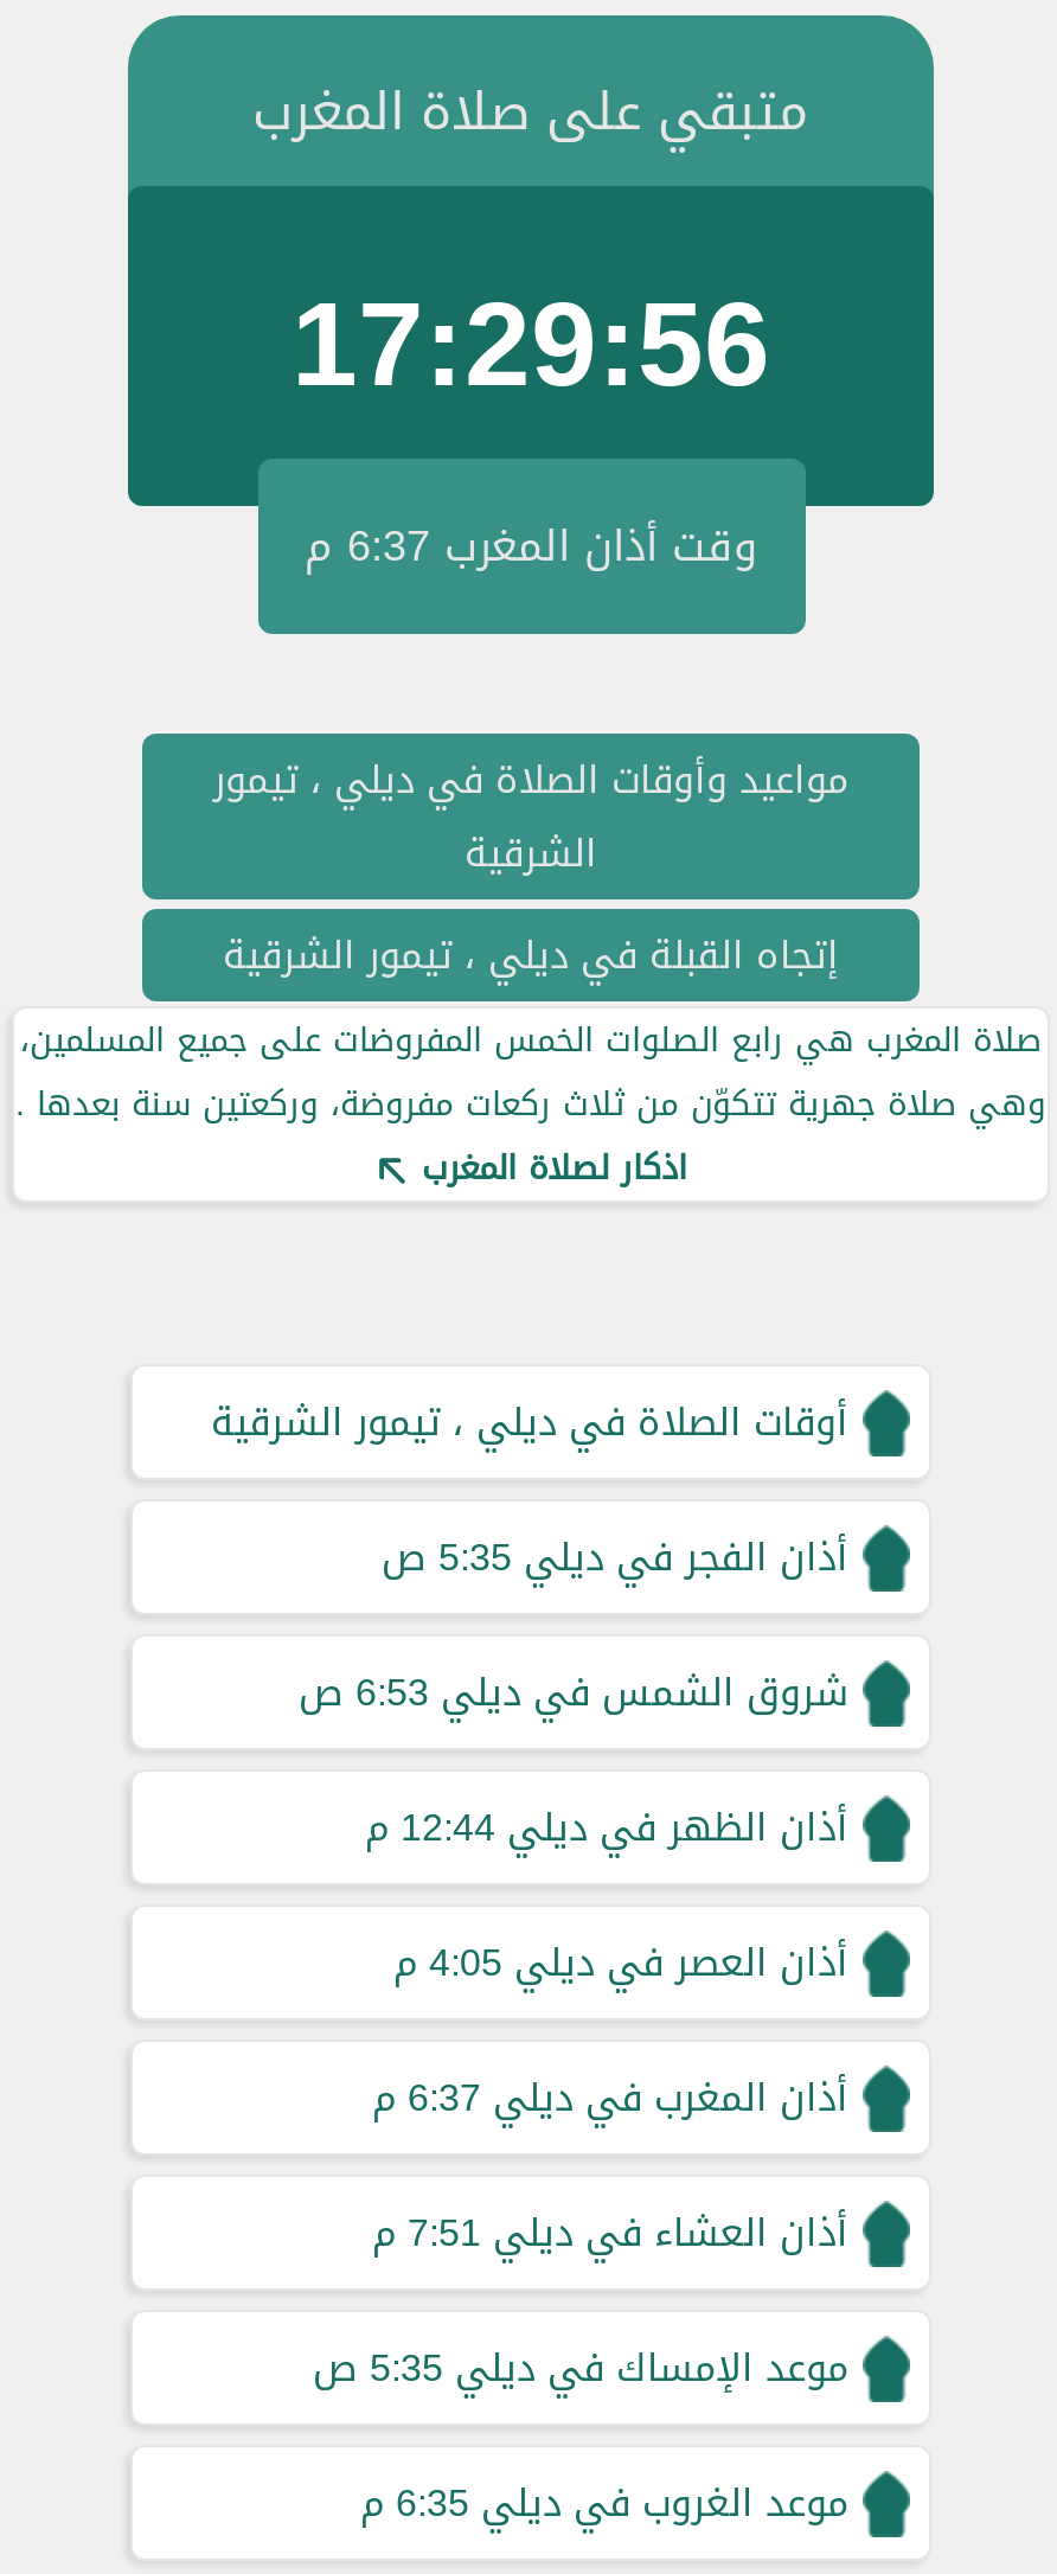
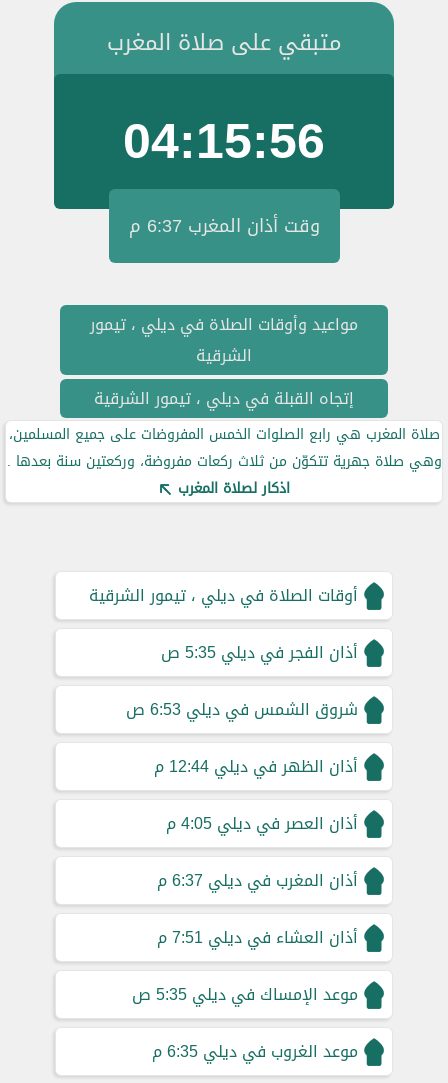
- 17:29:56
+ 04:15:56
